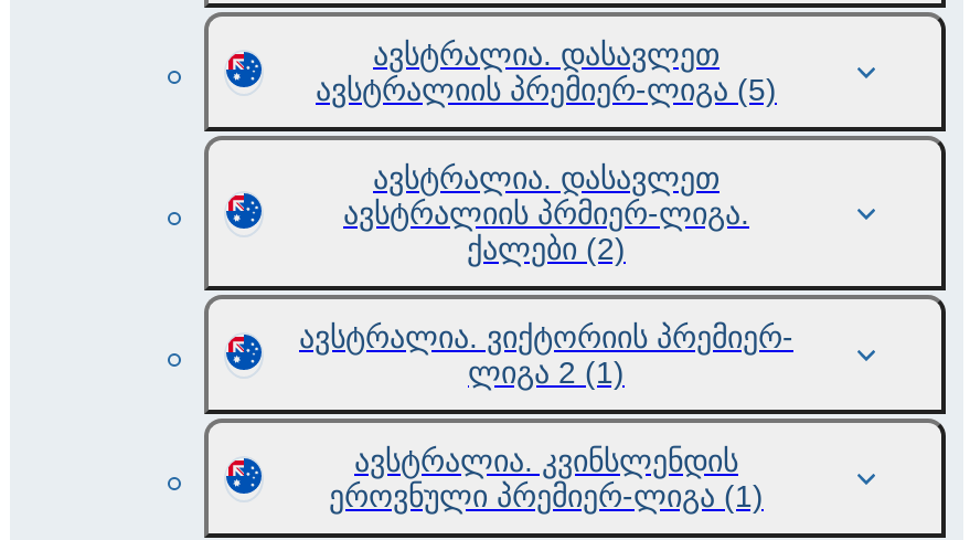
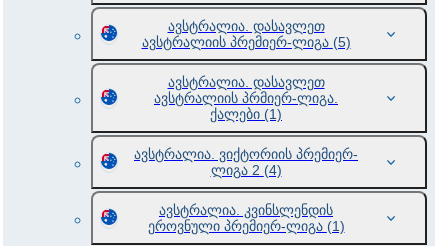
- ქალები (2)
+ ქალები (1)

- ლიგა 2 (1)
+ ლიგა 2 (4)
